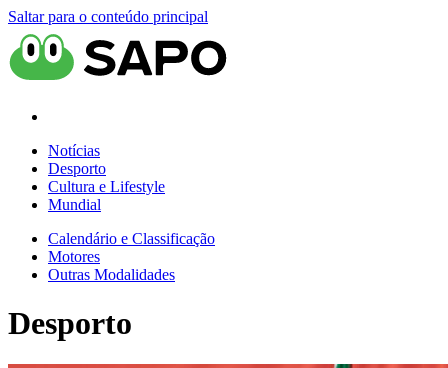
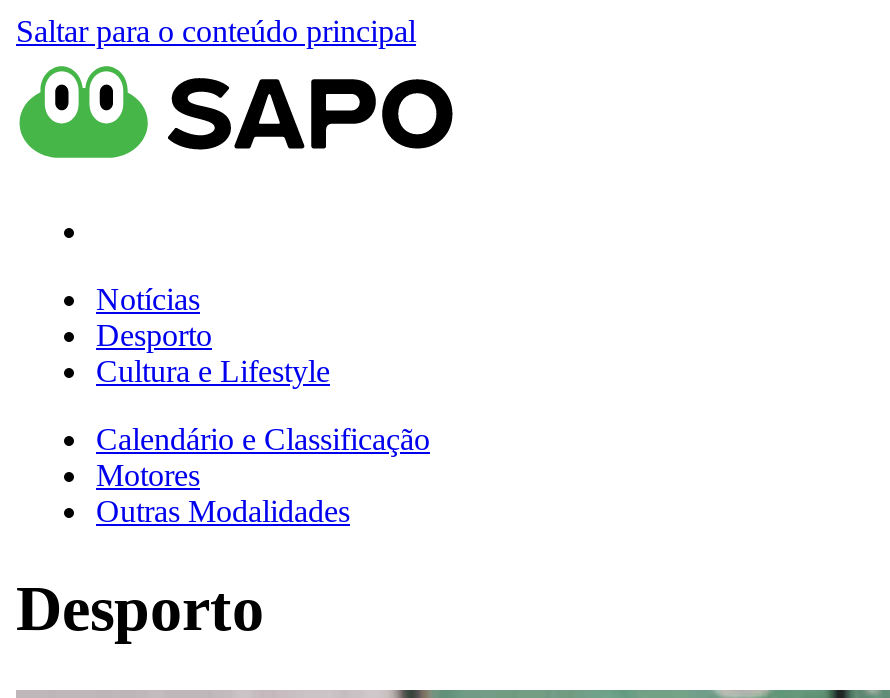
- Mundial
